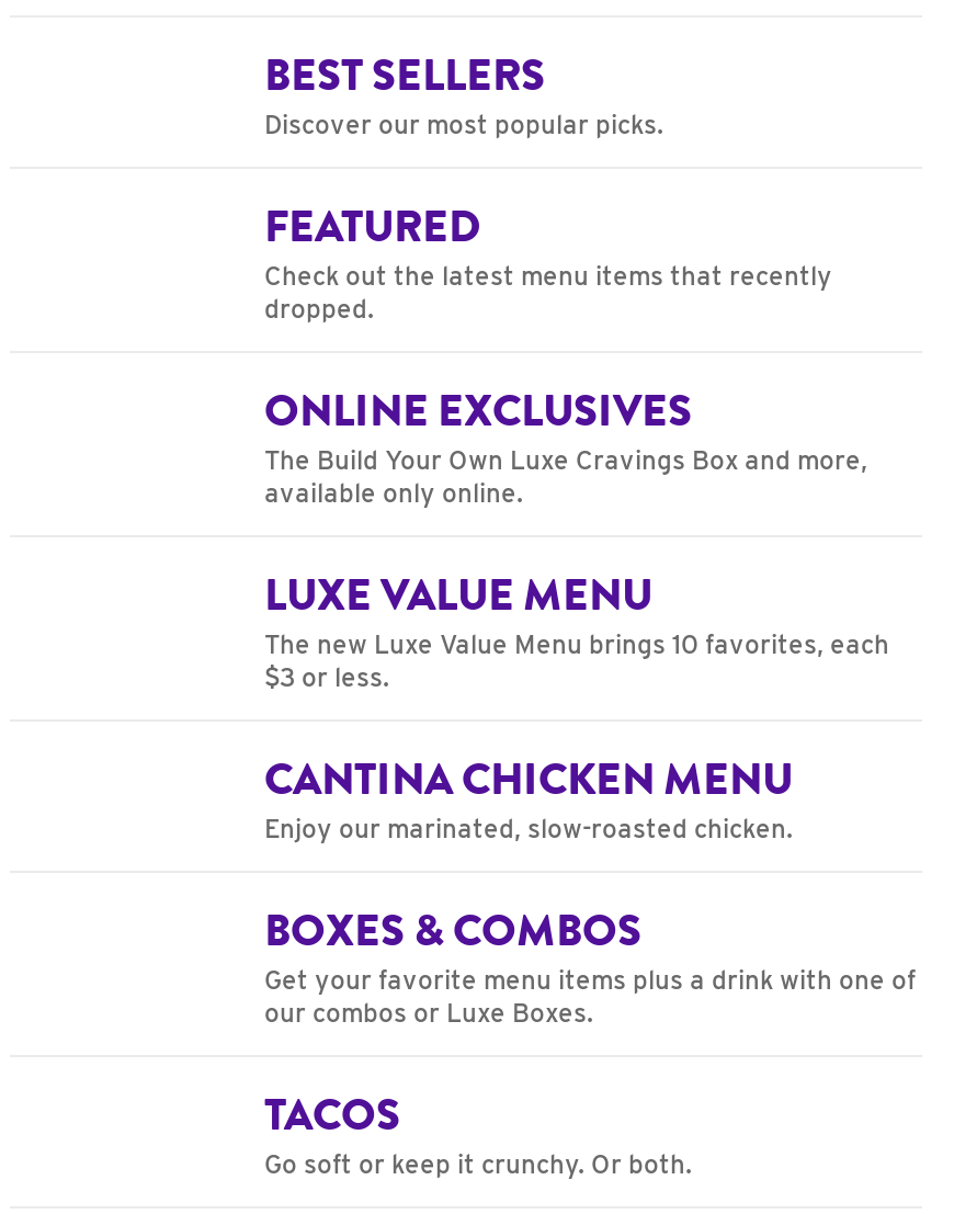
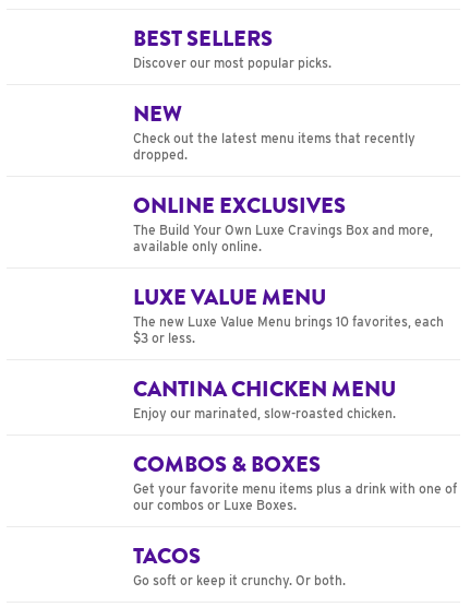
- FEATURED
+ NEW

- BOXES & COMBOS
+ COMBOS & BOXES
